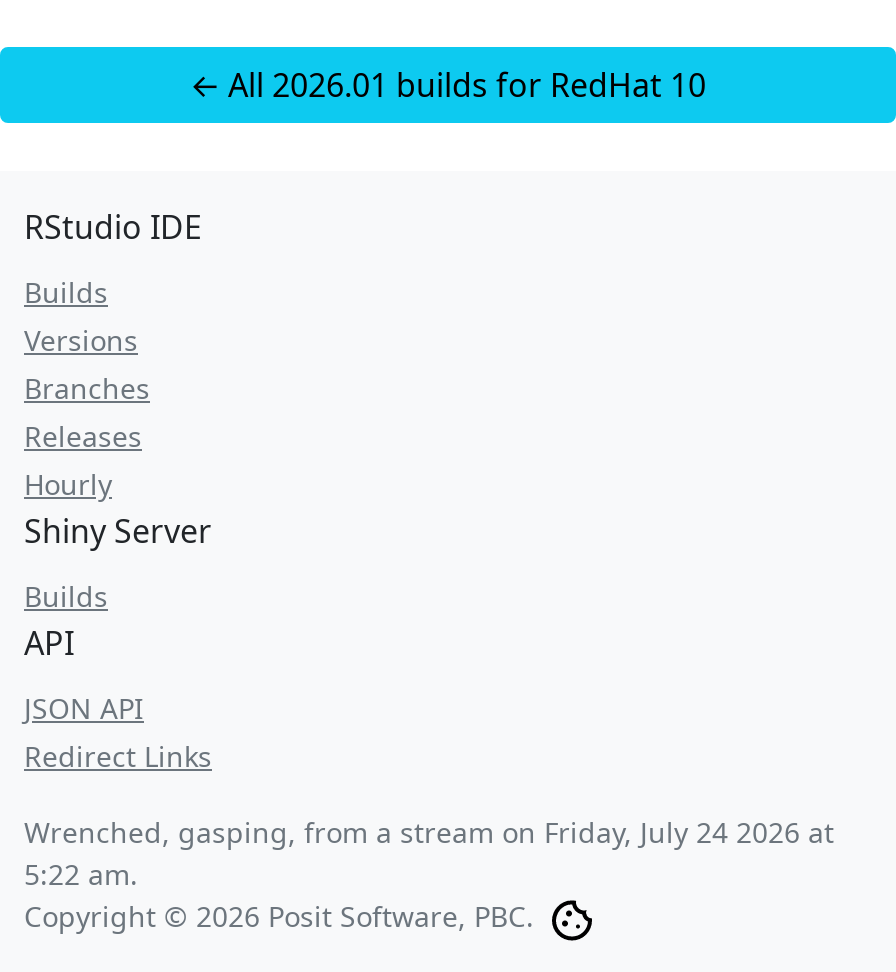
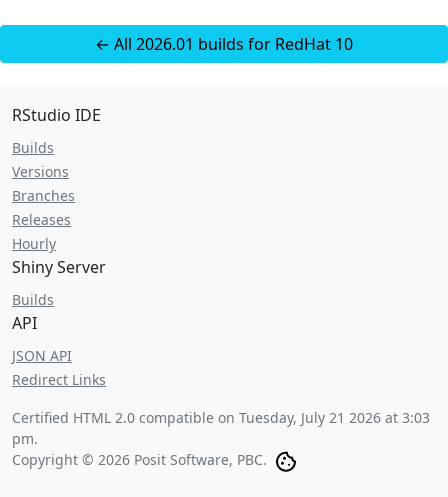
- Wrenched, gasping, from a stream on Friday, July 24 2026 at
- 5:22 am.
+ Certified HTML 2.0 compatible on Tuesday, July 21 2026 at 3:03
+ pm.
